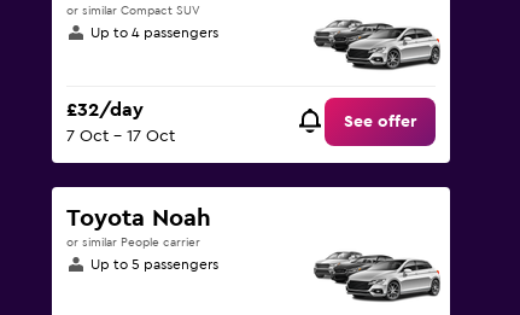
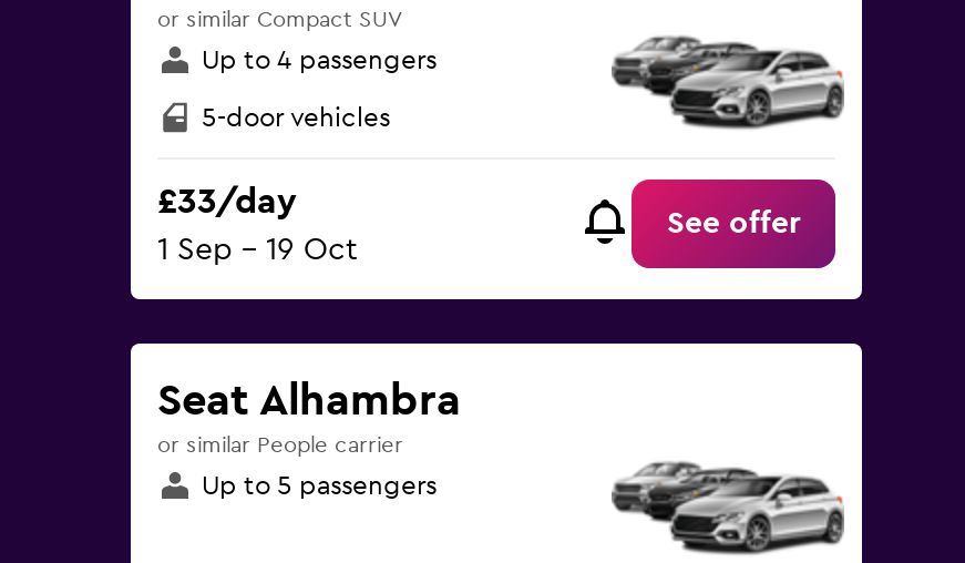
- £32/day
- 7 Oct - 17 Oct
+ 5-door vehicles
+ £33/day
+ 1 Sep - 19 Oct

- Toyota Noah
+ Seat Alhambra
